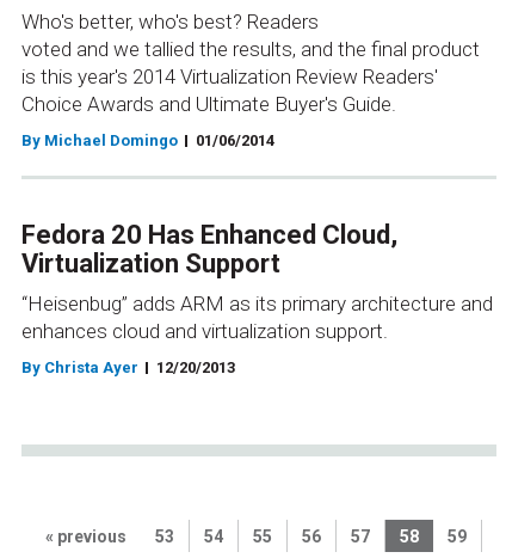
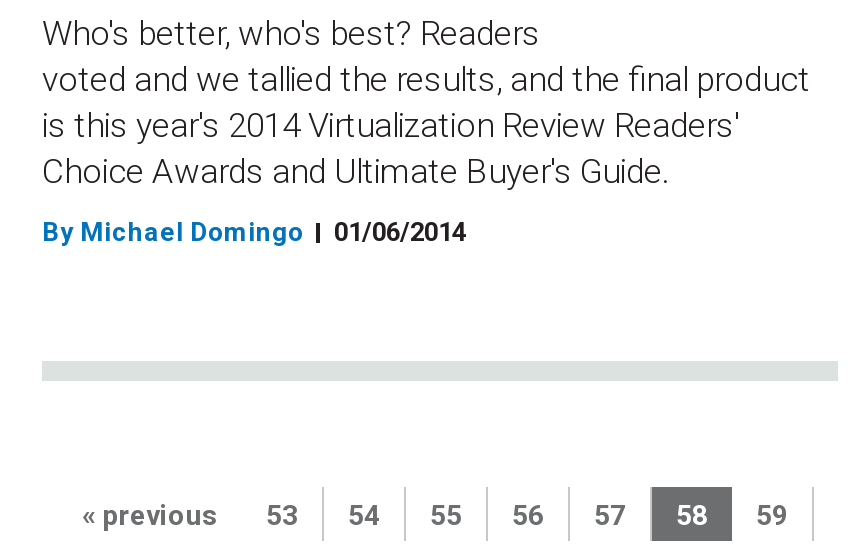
- Fedora 20 Has Enhanced Cloud,
- Virtualization Support
- “Heisenbug” adds ARM as its primary architecture and
- enhances cloud and virtualization support.
- By Christa Ayer
- 12/20/2013
